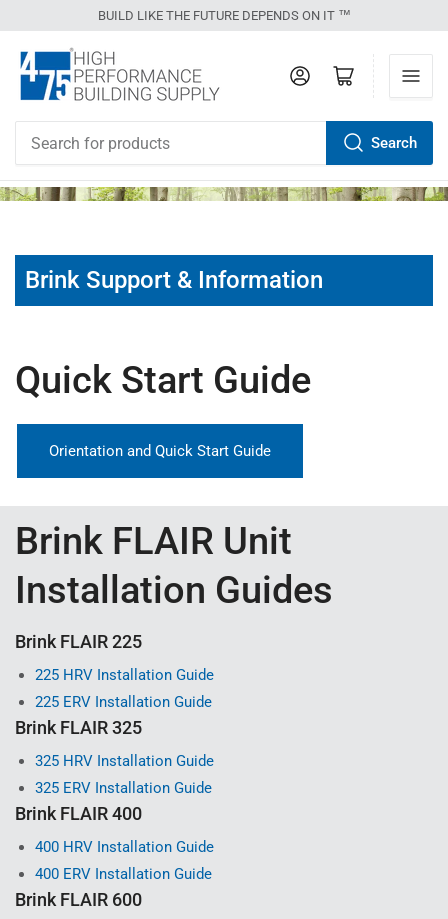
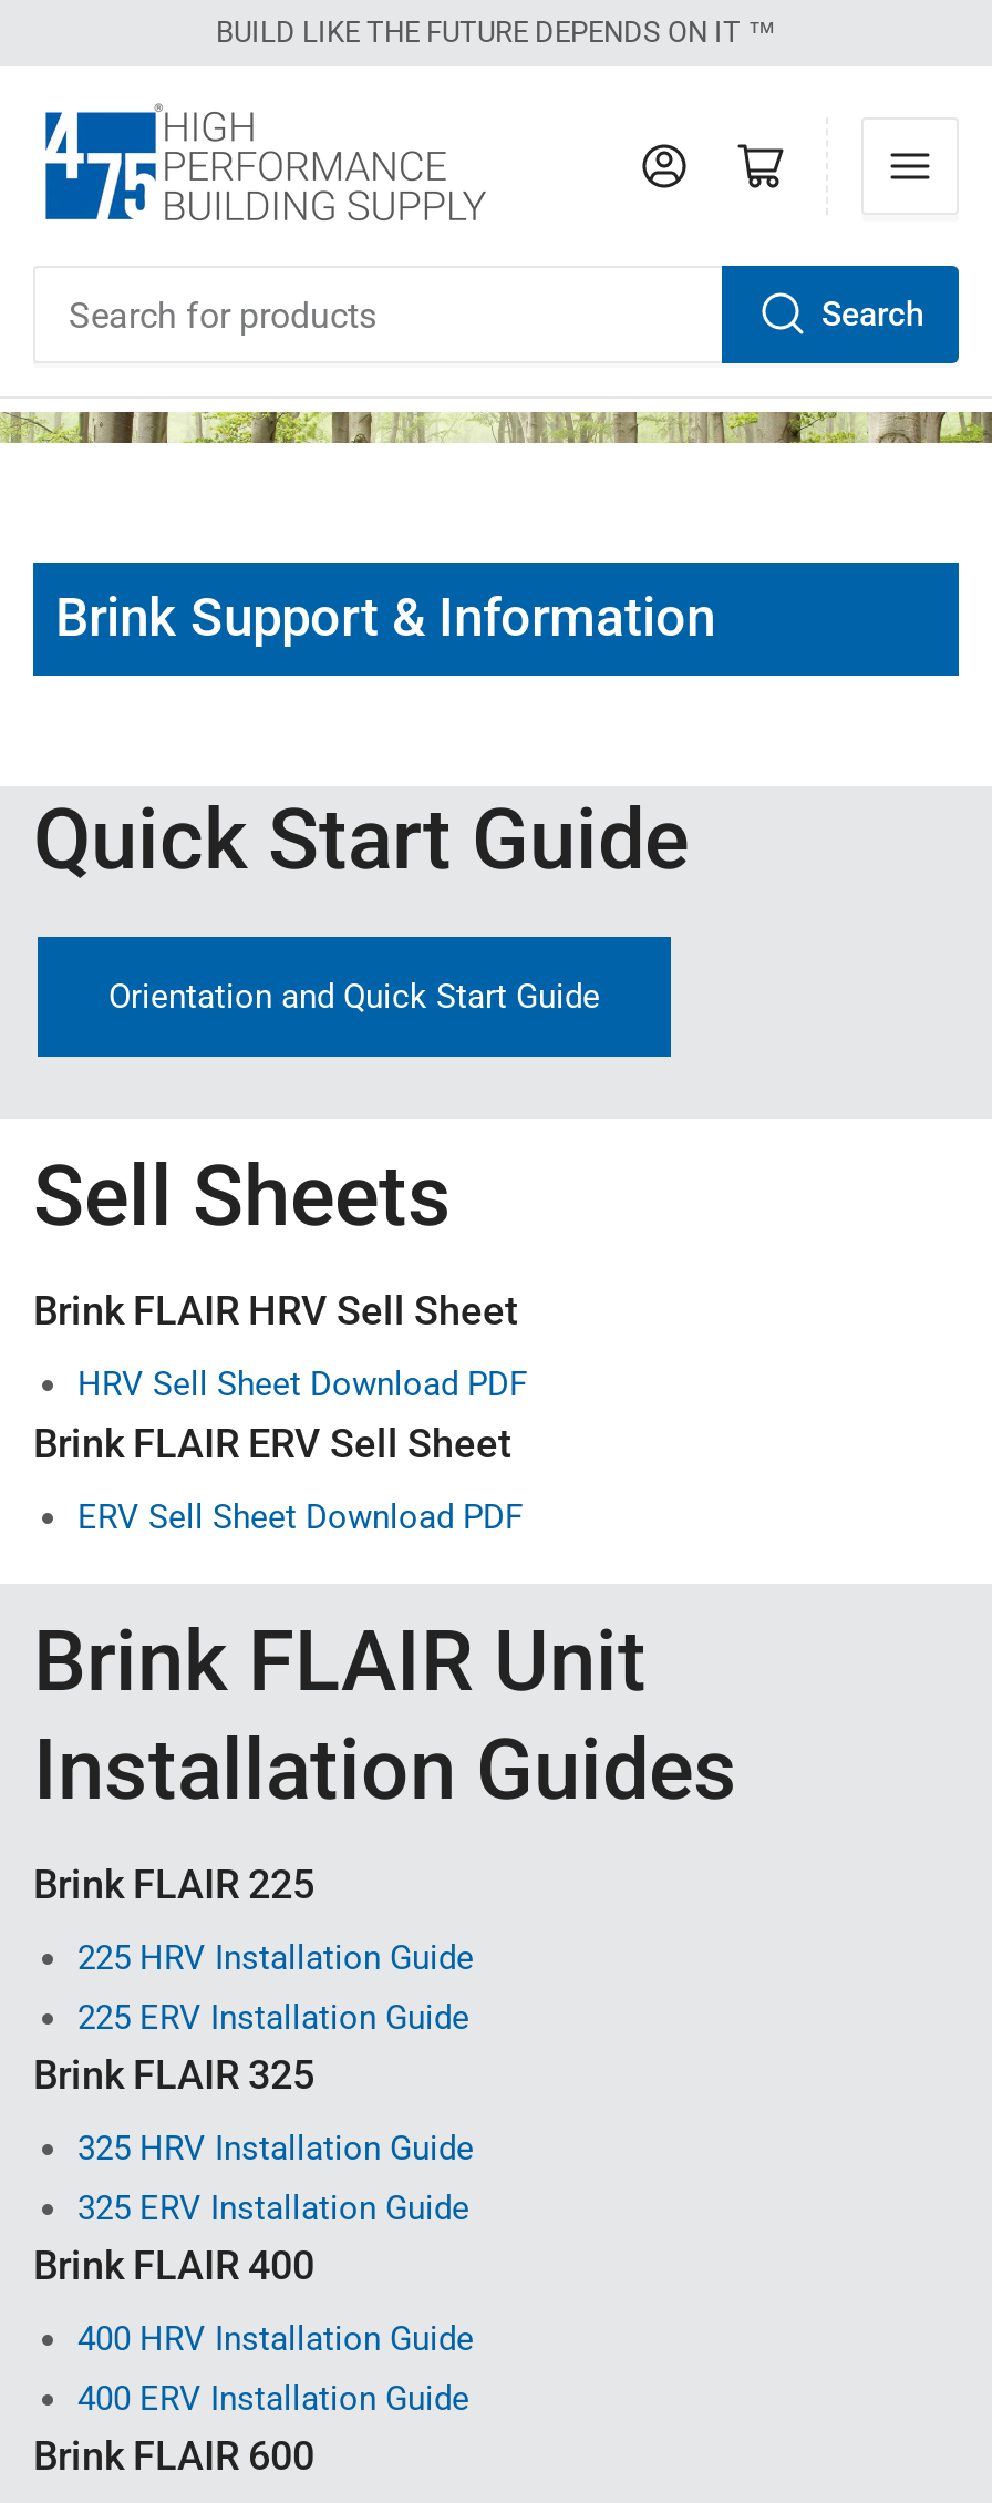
+ Sell Sheets
+ Brink FLAIR HRV Sell Sheet
+ HRV Sell Sheet Download PDF
+ Brink FLAIR ERV Sell Sheet
+ ERV Sell Sheet Download PDF
